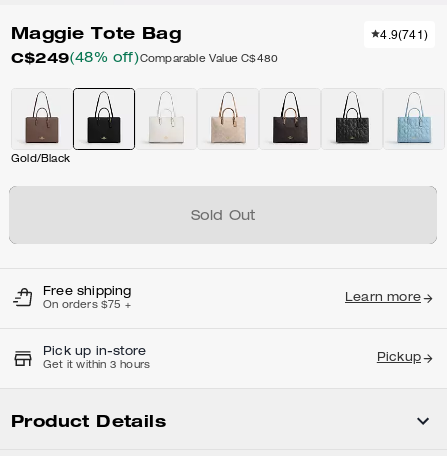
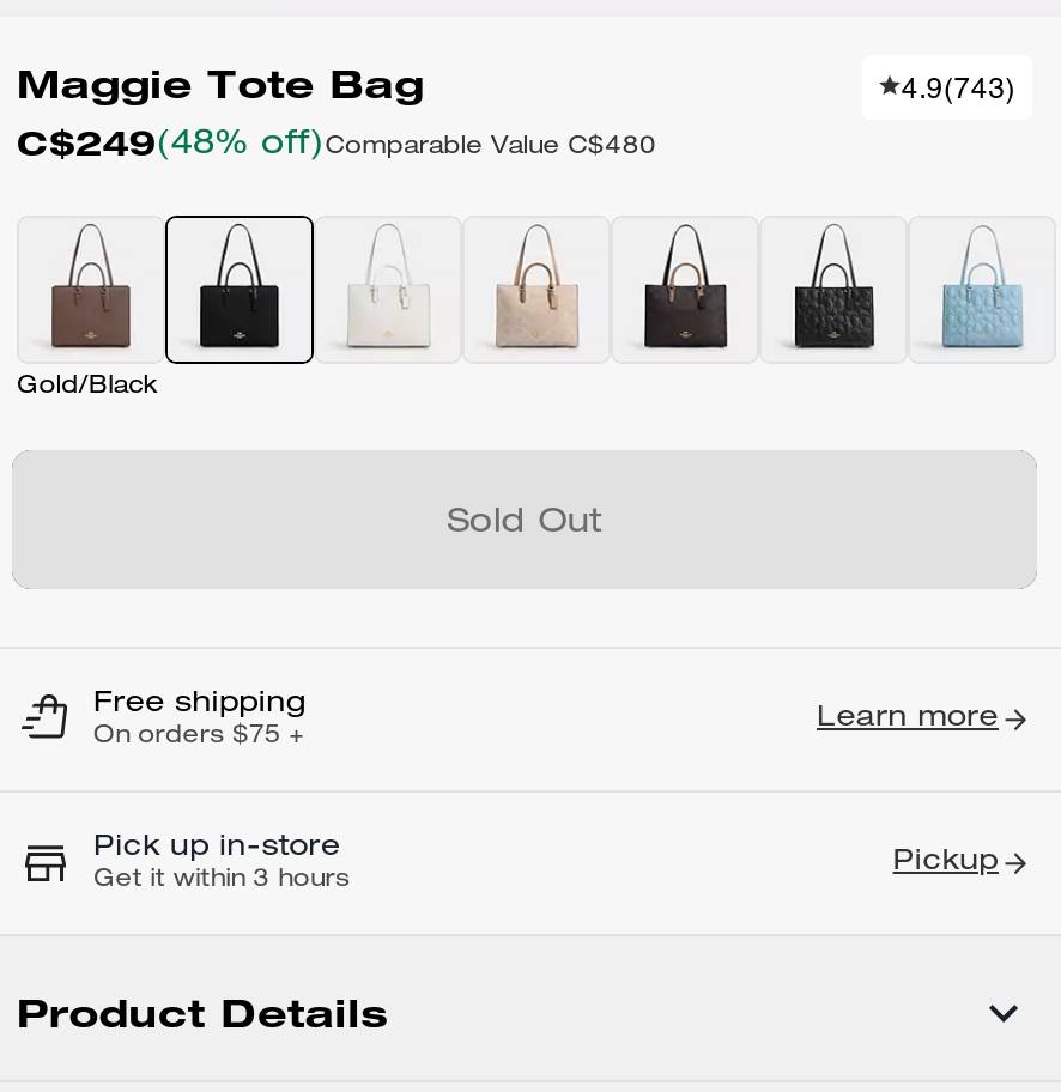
- 4.9(741)
+ 4.9(743)
